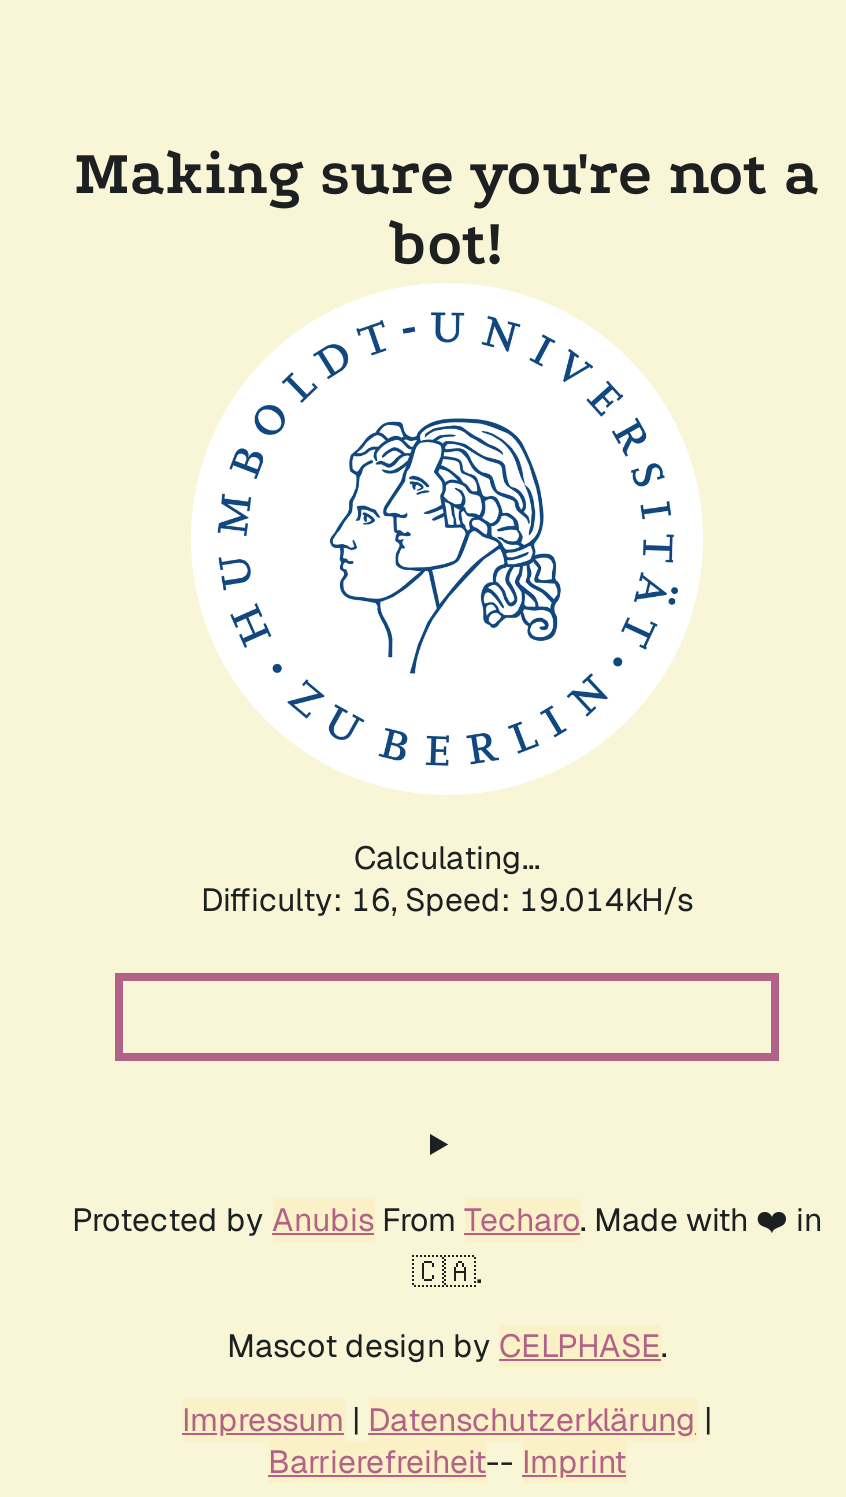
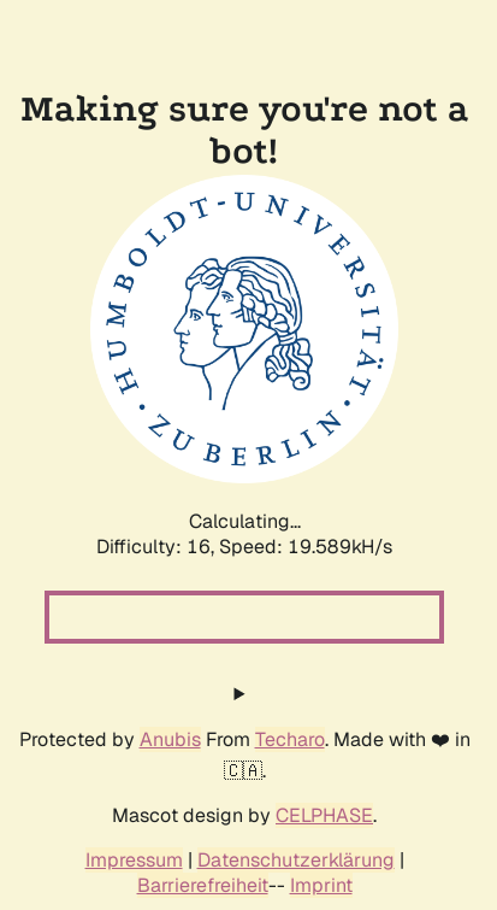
- Difficulty: 16, Speed: 19.014kH/s
+ Difficulty: 16, Speed: 19.589kH/s
